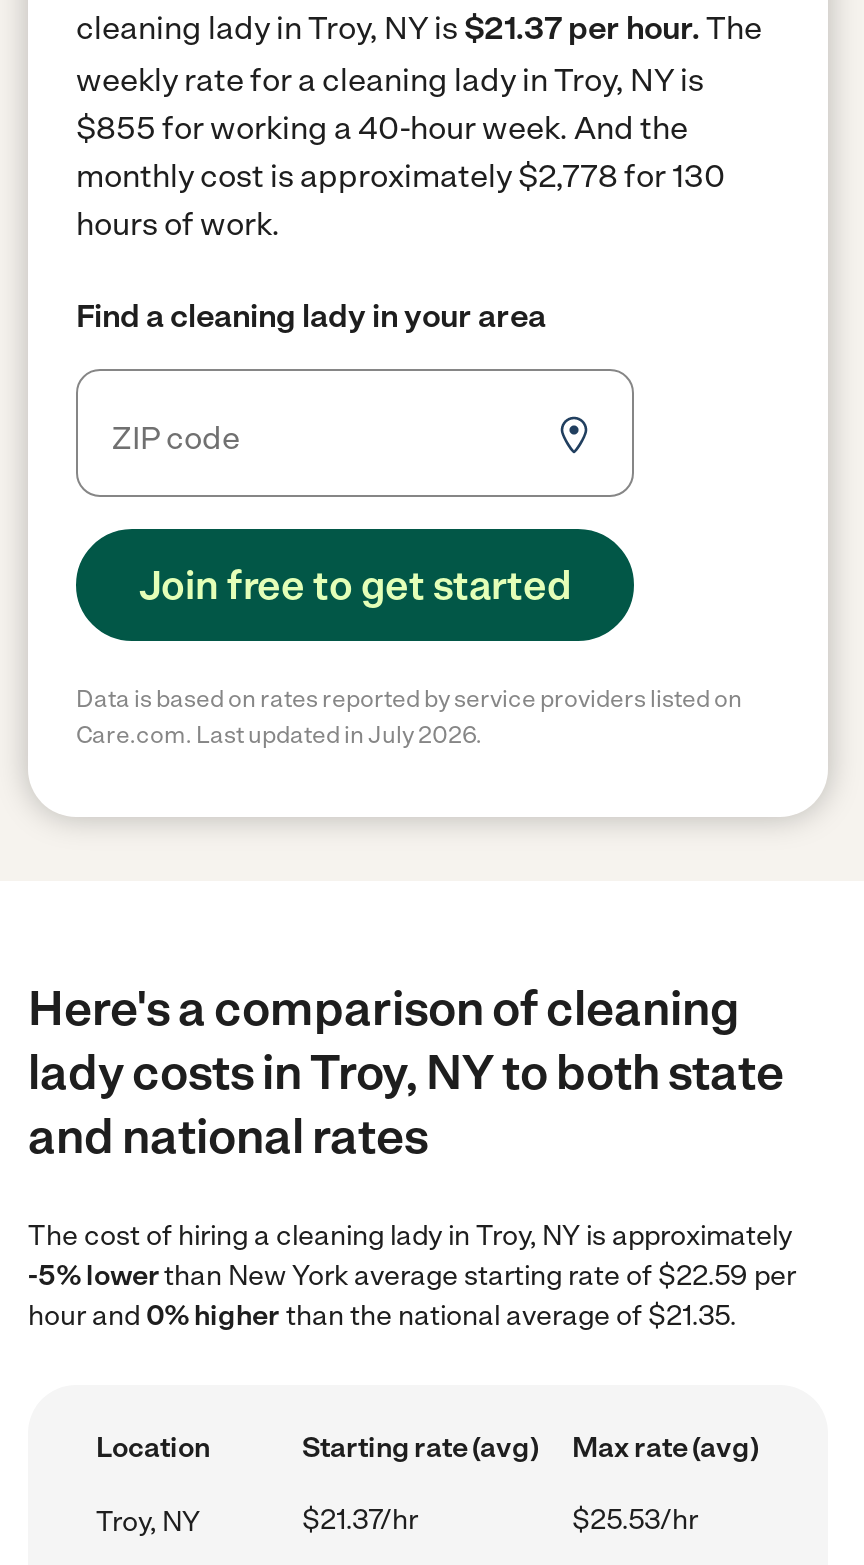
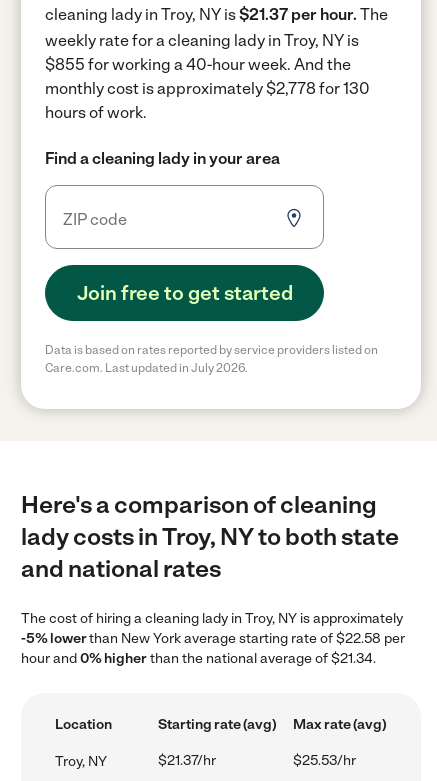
- -5% lowerthan New York average starting rate of $22.59 per
+ -5% lowerthan New York average starting rate of $22.58 per

- hour and 0% higher than the national average of $21.35.
+ hour and 0% higher than the national average of $21.34.
